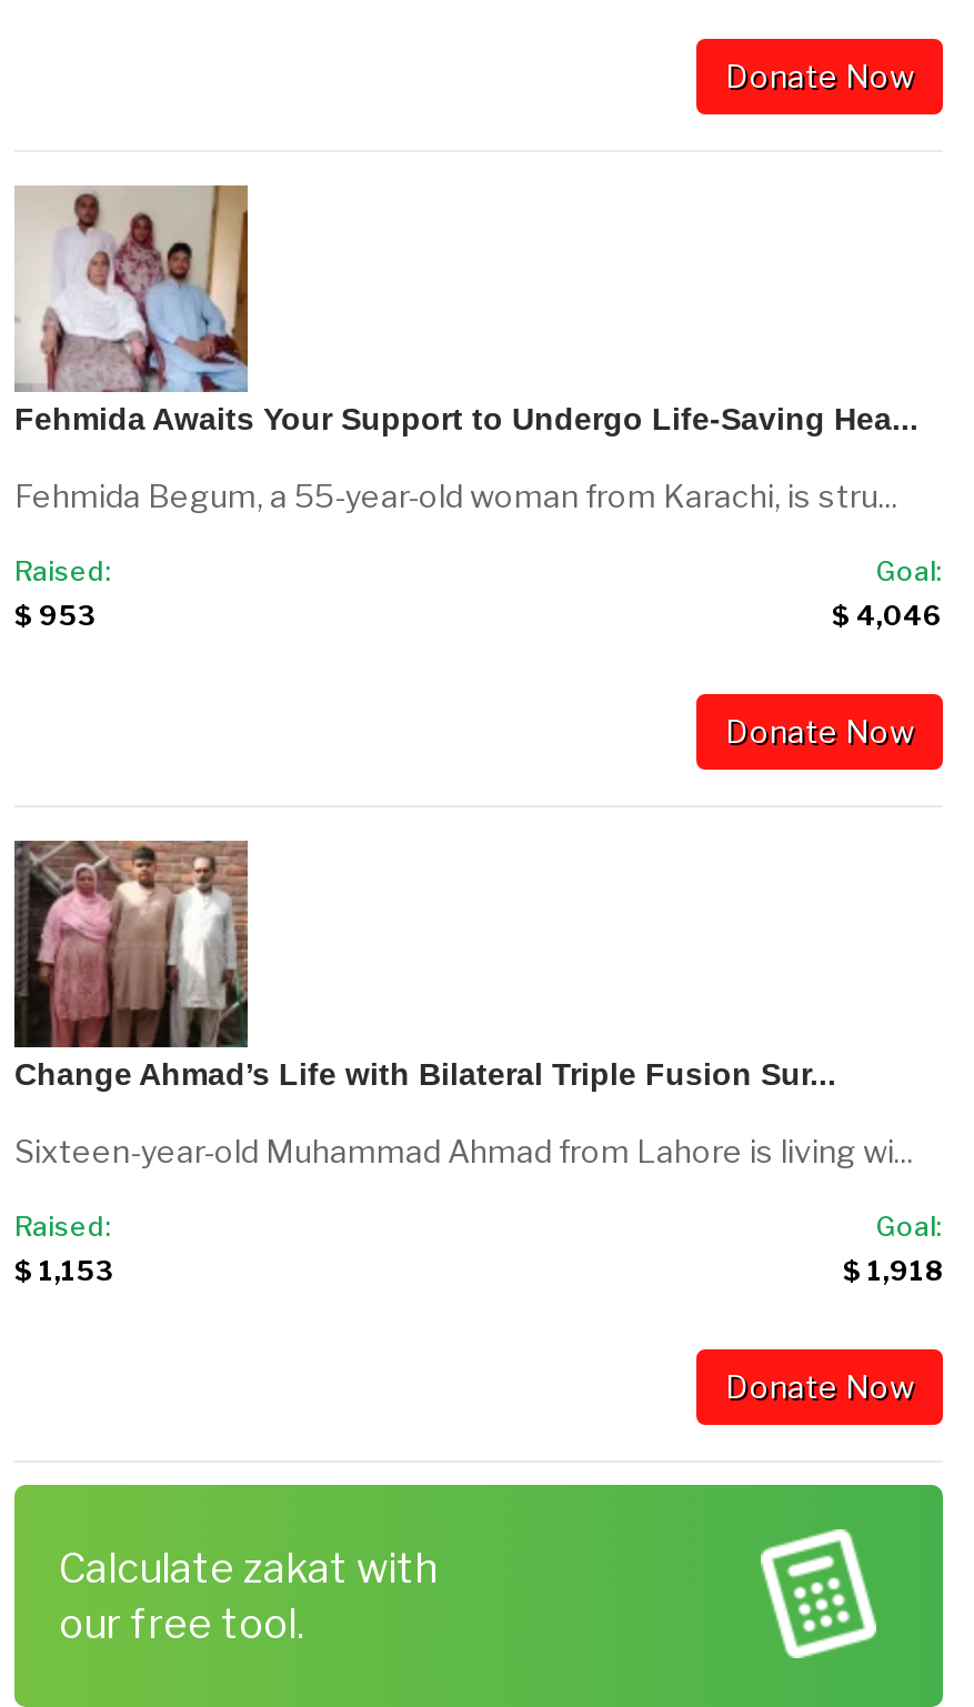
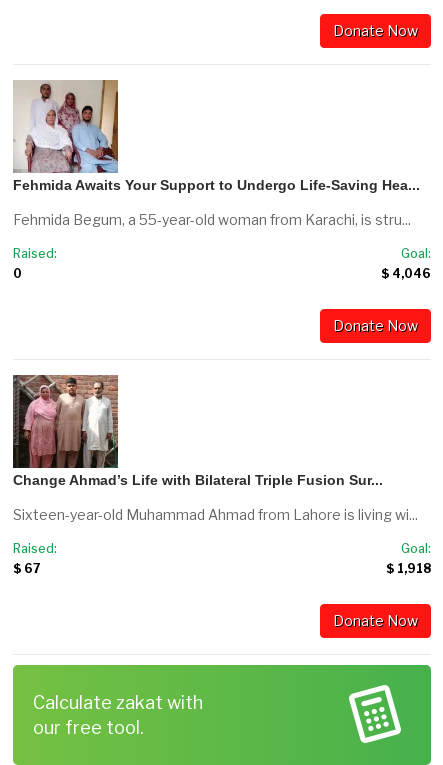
- $ 953
+ 0

- $ 1,153
+ $ 67
